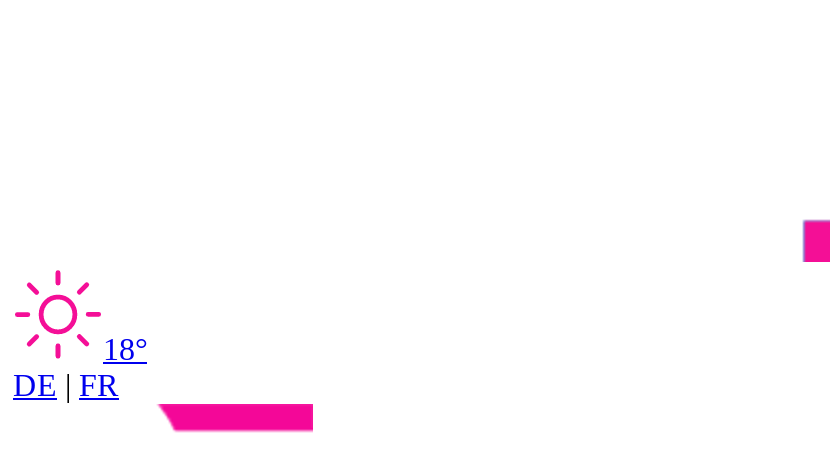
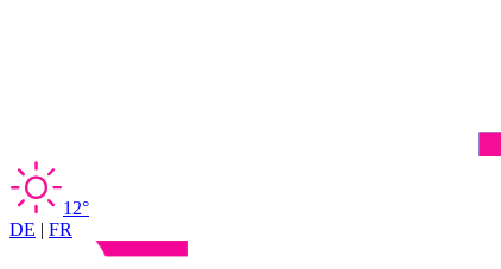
- 18°
+ 12°
